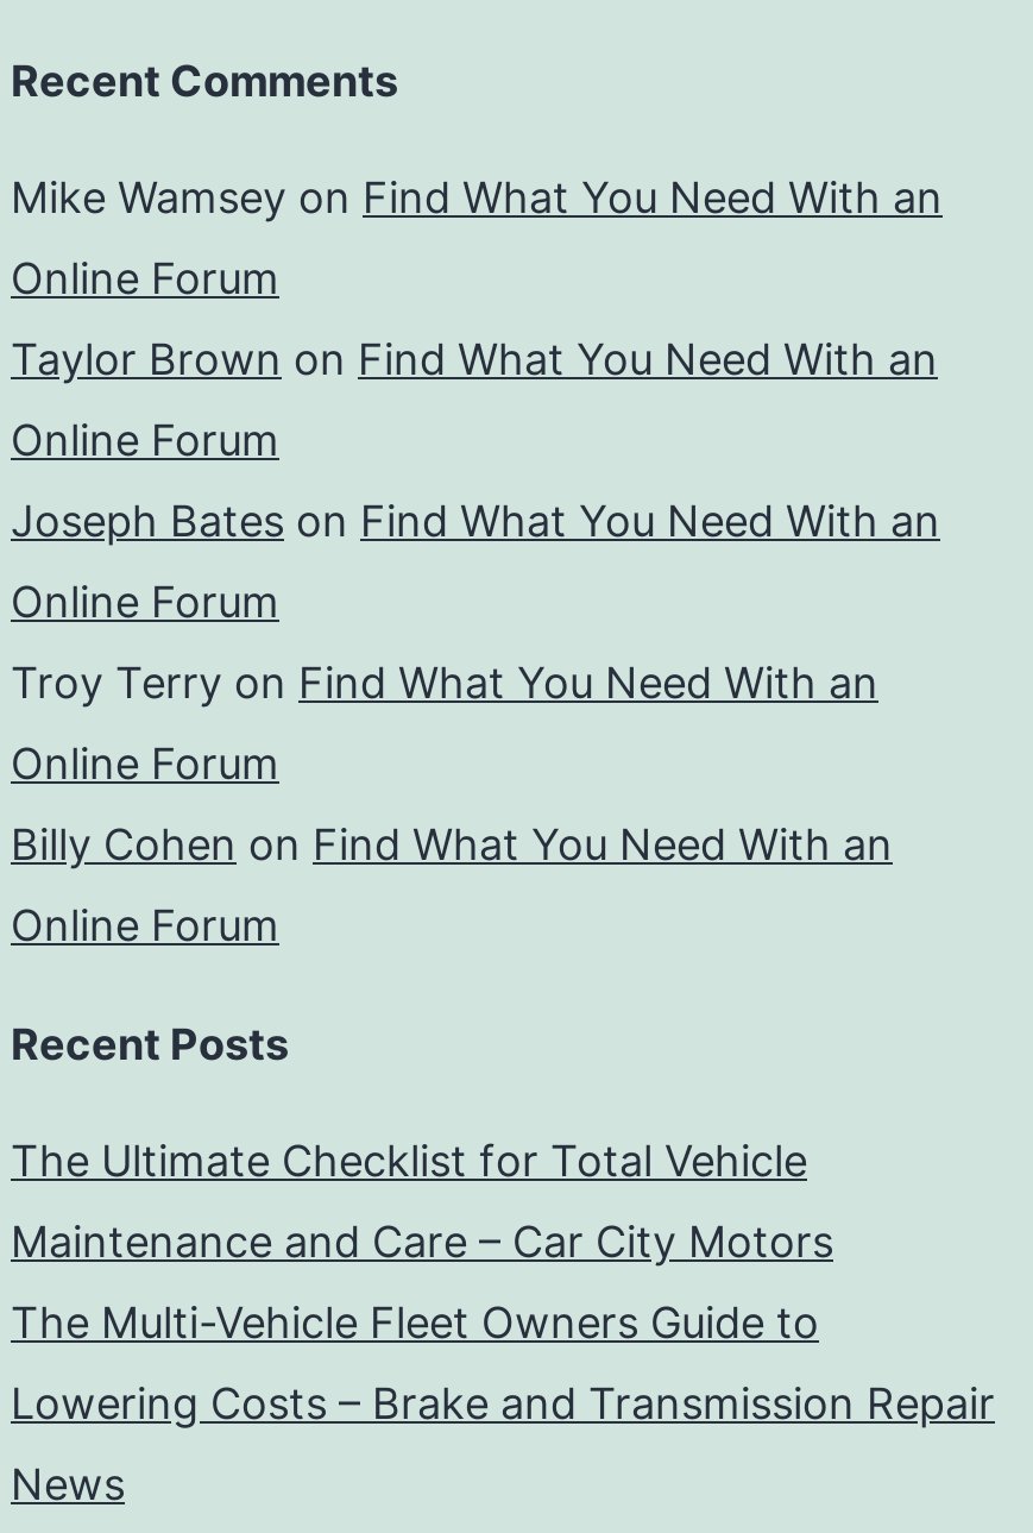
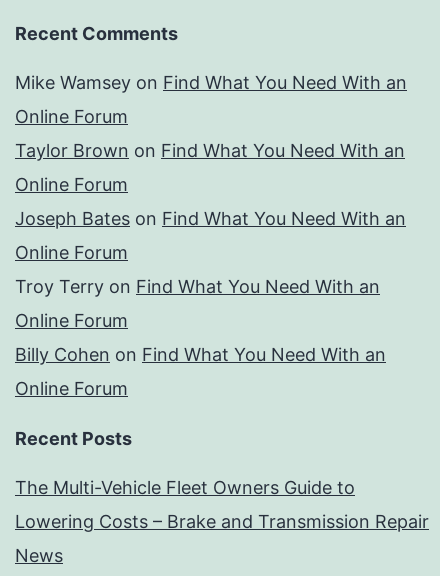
- The Ultimate Checklist for Total Vehicle
- Maintenance and Care – Car City Motors
